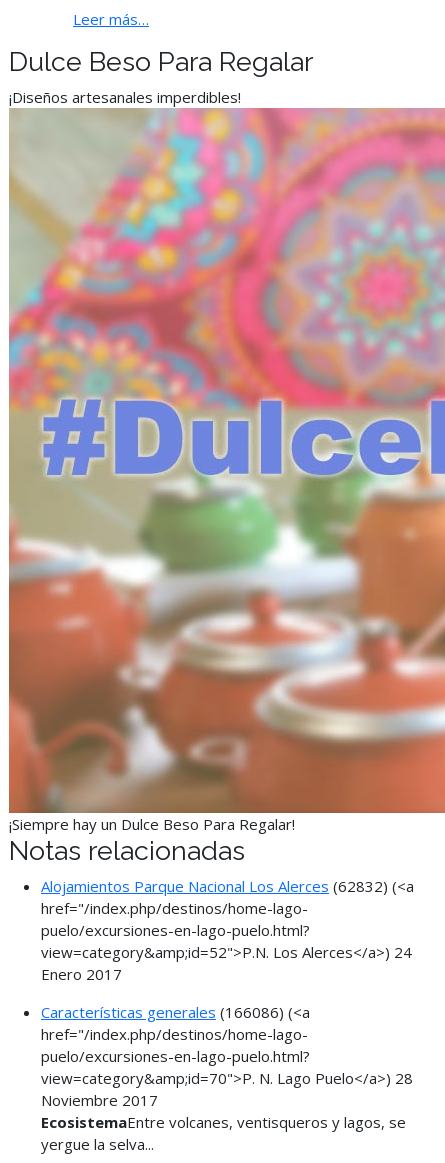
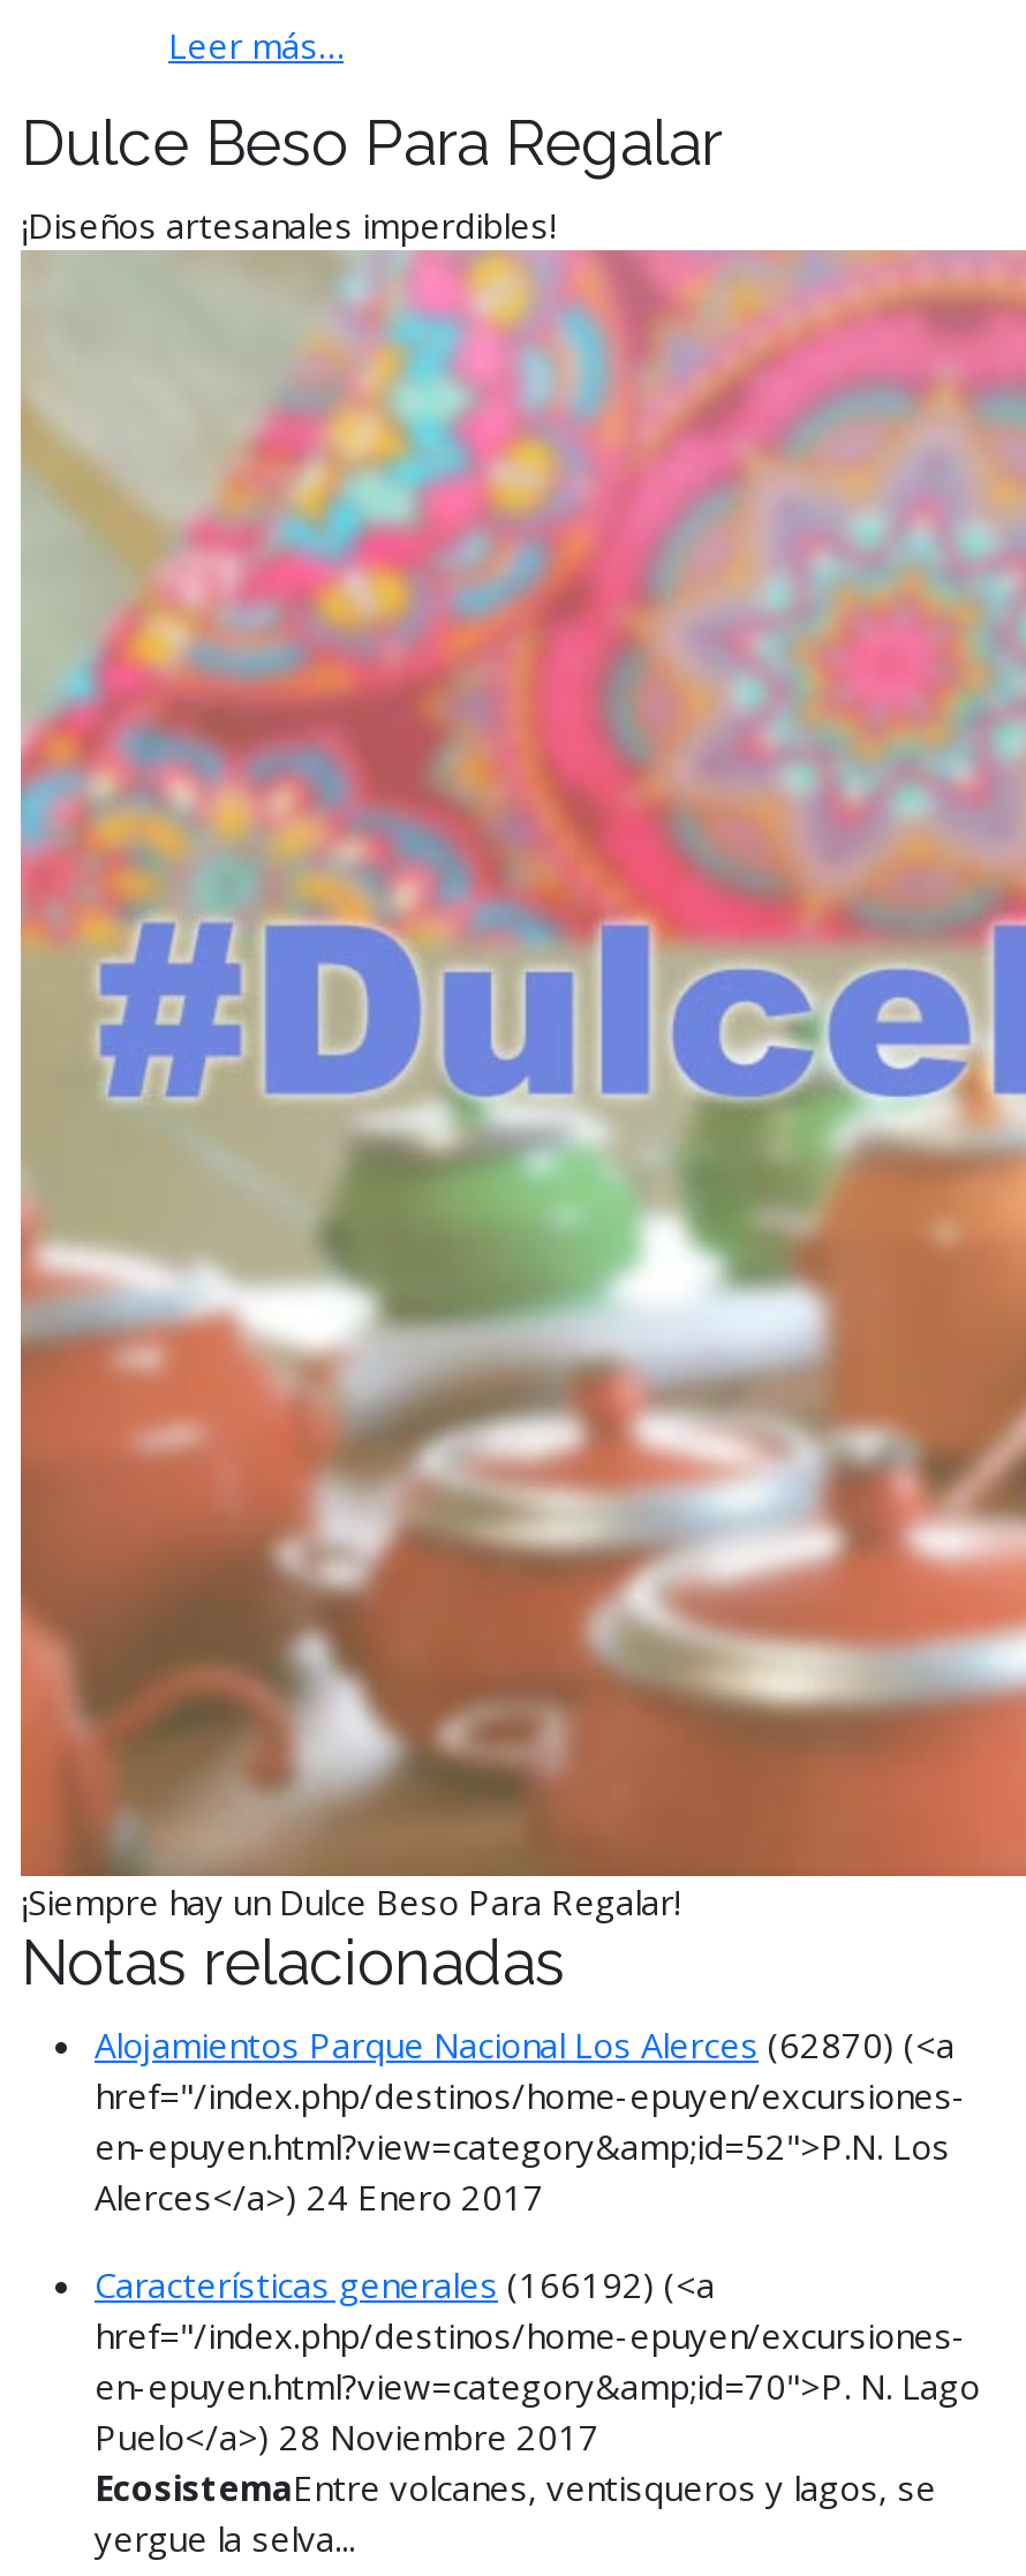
- Alojamientos Parque Nacional Los Alerces (62832) (<a
- href="/index.php/destinos/home-lago-
- puelo/excursiones-en-lago-puelo.html?
- view=category&amp;id=52">P.N. Los Alerces</a>) 24
- Enero 2017
+ Alojamientos Parque Nacional Los Alerces (62870) (<a
+ href="/index.php/destinos/home-epuyen/excursiones-
+ en-epuyen.html?view=category&amp;id=52">P.N. Los
+ Alerces</a>) 24 Enero 2017

- Características generales (166086) (<a
- href="/index.php/destinos/home-lago-
- puelo/excursiones-en-lago-puelo.html?
- view=category&amp;id=70">P. N. Lago Puelo</a>) 28
- Noviembre 2017
+ Características generales (166192) (<a
+ href="/index.php/destinos/home-epuyen/excursiones-
+ en-epuyen.html?view=category&amp;id=70">P. N. Lago
+ Puelo</a>) 28 Noviembre 2017
